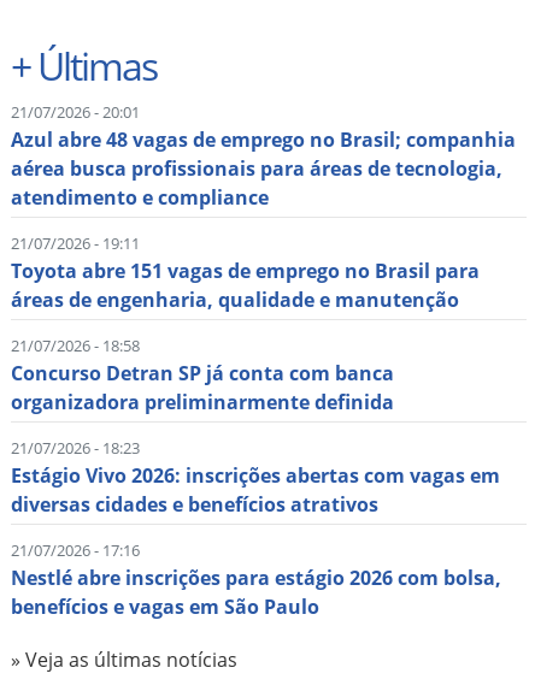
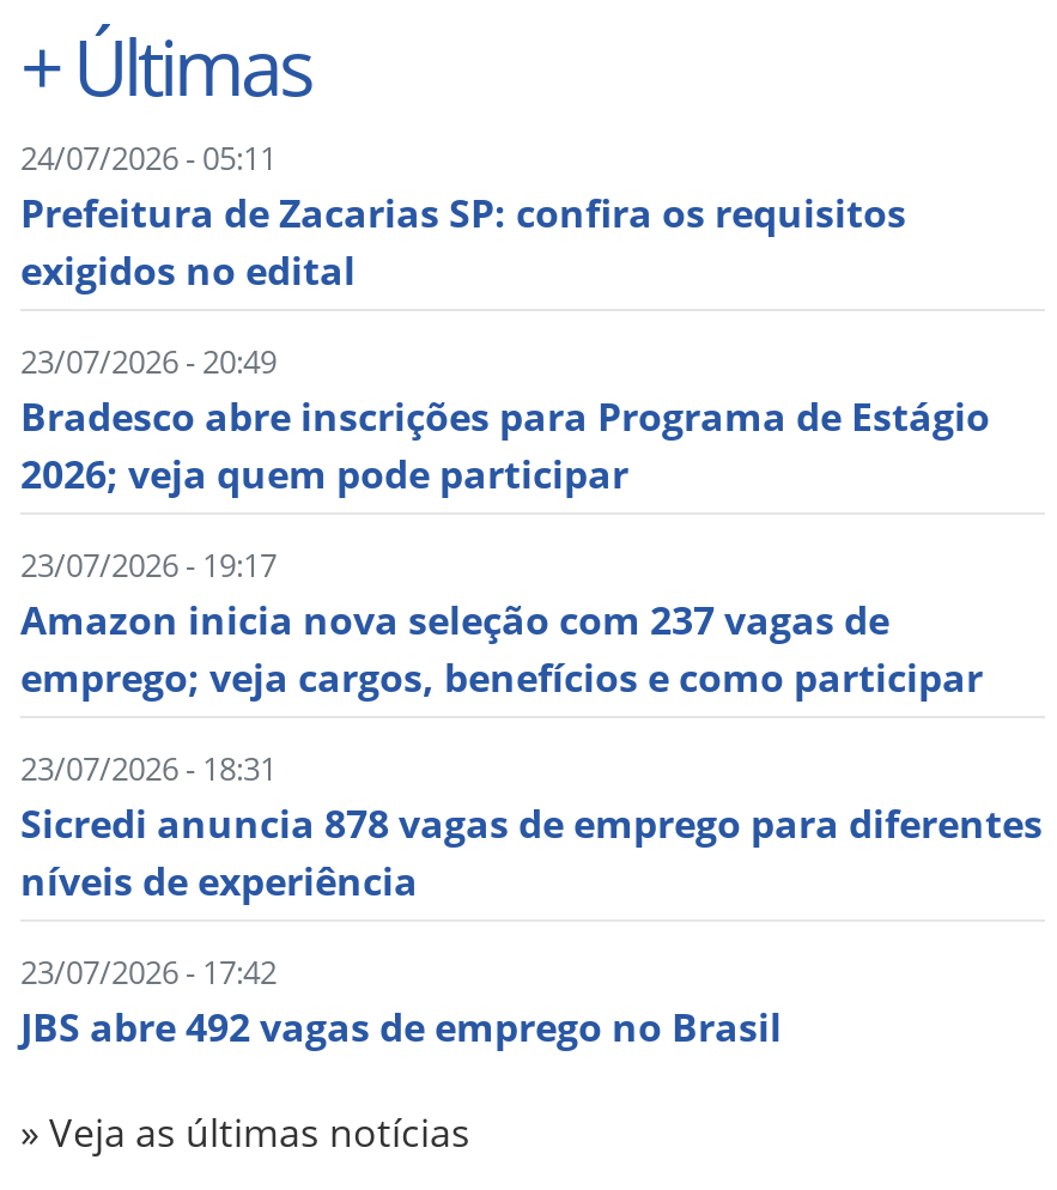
- 21/07/2026 - 20:01
- Azul abre 48 vagas de emprego no Brasil; companhia
- aérea busca profissionais para áreas de tecnologia,
- atendimento e compliance
+ 24/07/2026 - 05:11
+ Prefeitura de Zacarias SP: confira os requisitos
+ exigidos no edital

- 21/07/2026 - 19:11
- Toyota abre 151 vagas de emprego no Brasil para
- áreas de engenharia, qualidade e manutenção
+ 23/07/2026 - 20:49
+ Bradesco abre inscrições para Programa de Estágio
+ 2026; veja quem pode participar

- 21/07/2026 - 18:58
- Concurso Detran SP já conta com banca
- organizadora preliminarmente definida
+ 23/07/2026 - 19:17
+ Amazon inicia nova seleção com 237 vagas de
+ emprego; veja cargos, benefícios e como participar

- 21/07/2026 - 18:23
- Estágio Vivo 2026: inscrições abertas com vagas em
- diversas cidades e benefícios atrativos
+ 23/07/2026 - 18:31
+ Sicredi anuncia 878 vagas de emprego para diferentes
+ níveis de experiência

- 21/07/2026 - 17:16
- Nestlé abre inscrições para estágio 2026 com bolsa,
- benefícios e vagas em São Paulo
+ 23/07/2026 - 17:42
+ JBS abre 492 vagas de emprego no Brasil
